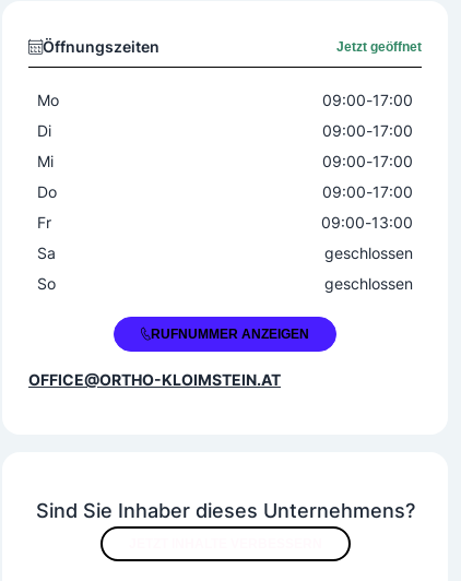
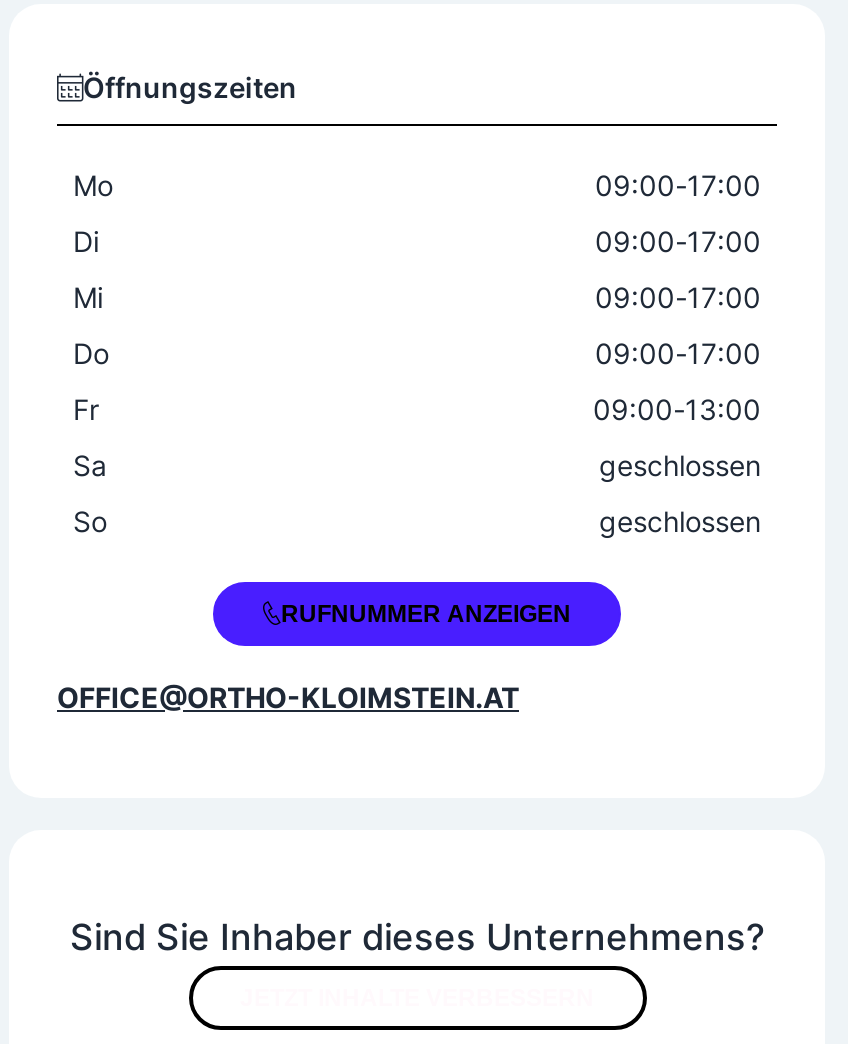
- Jetzt geöffnet
